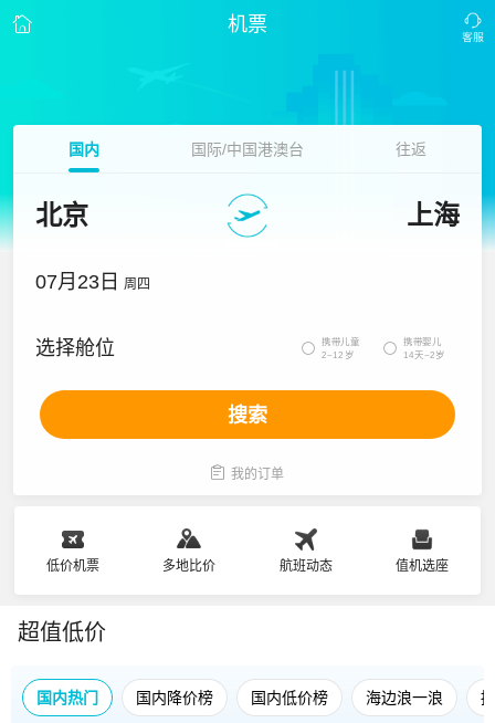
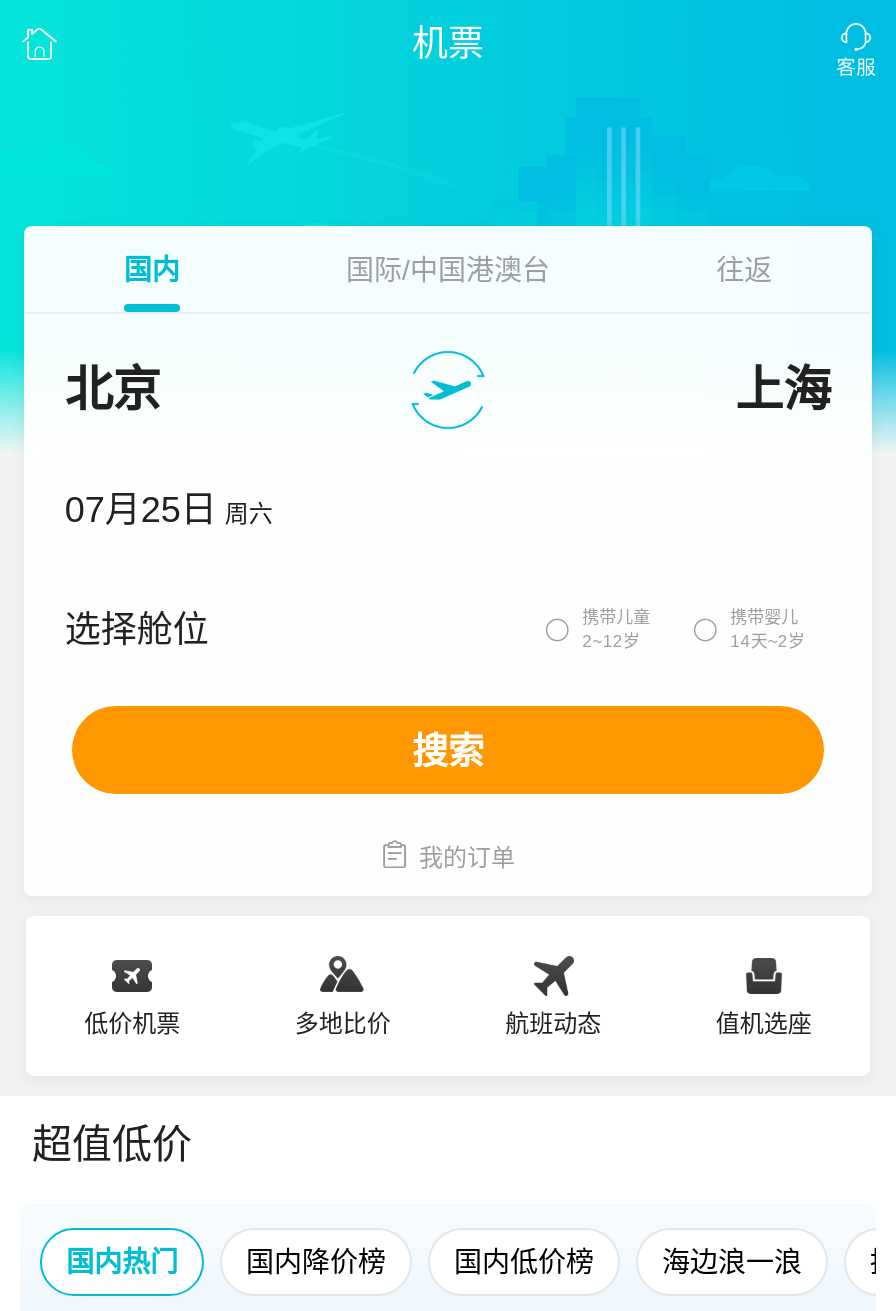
- 07月23日 周四
+ 07月25日 周六
